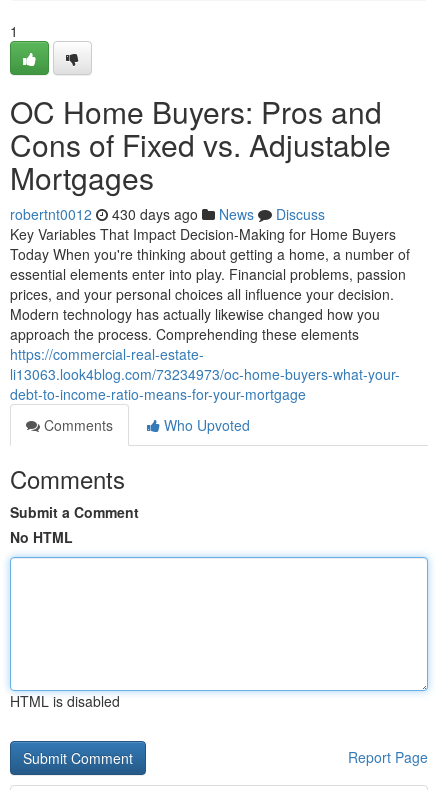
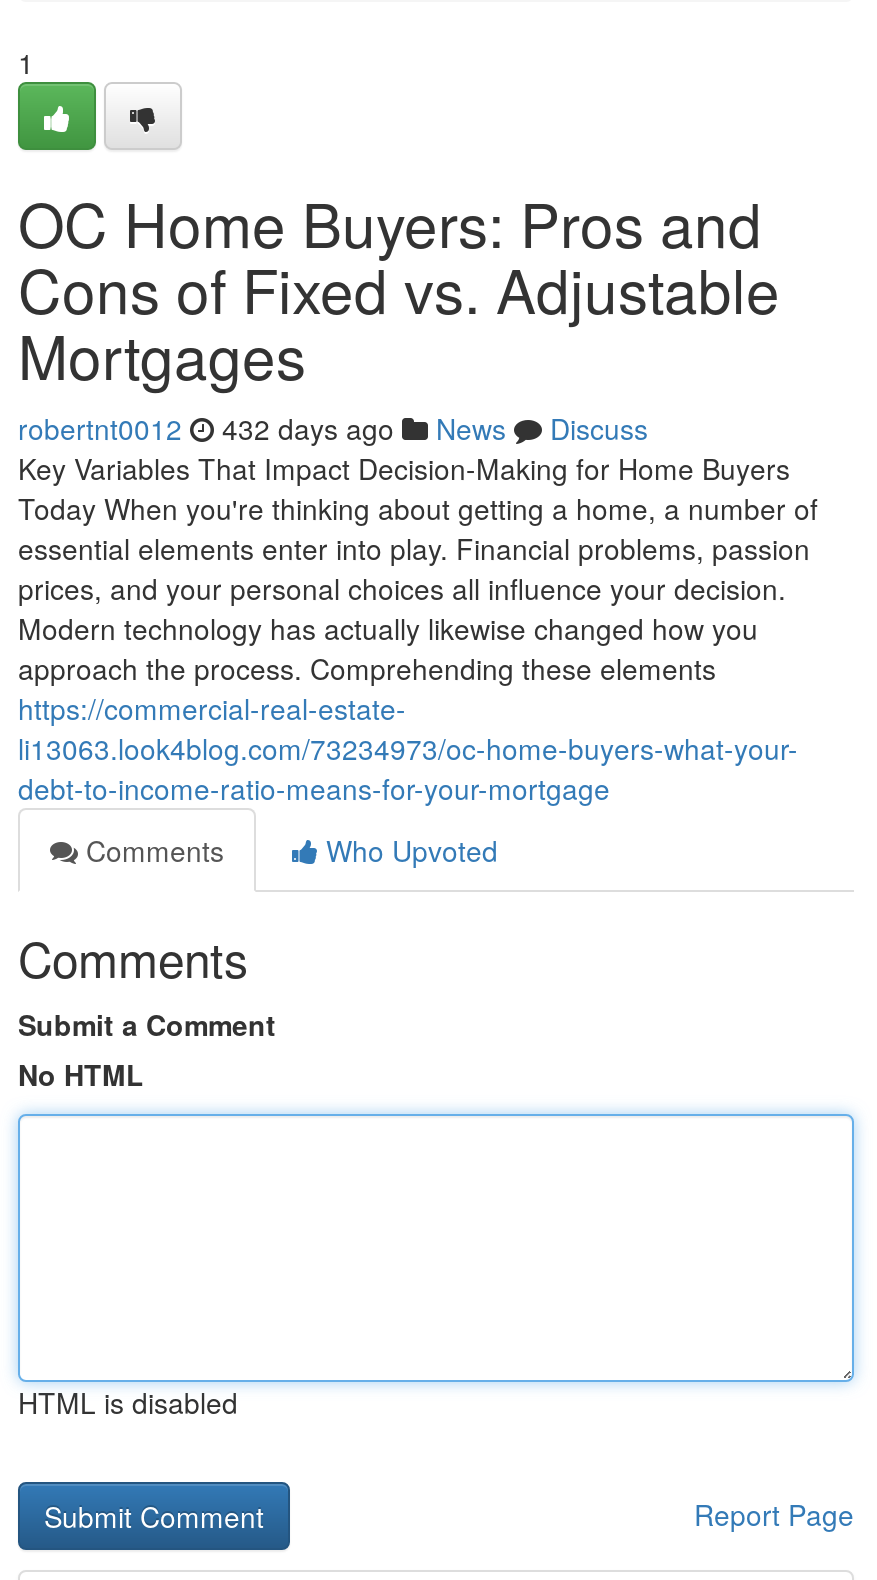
- robertnt0012 430 days ago News Discuss
+ robertnt0012 432 days ago News Discuss
